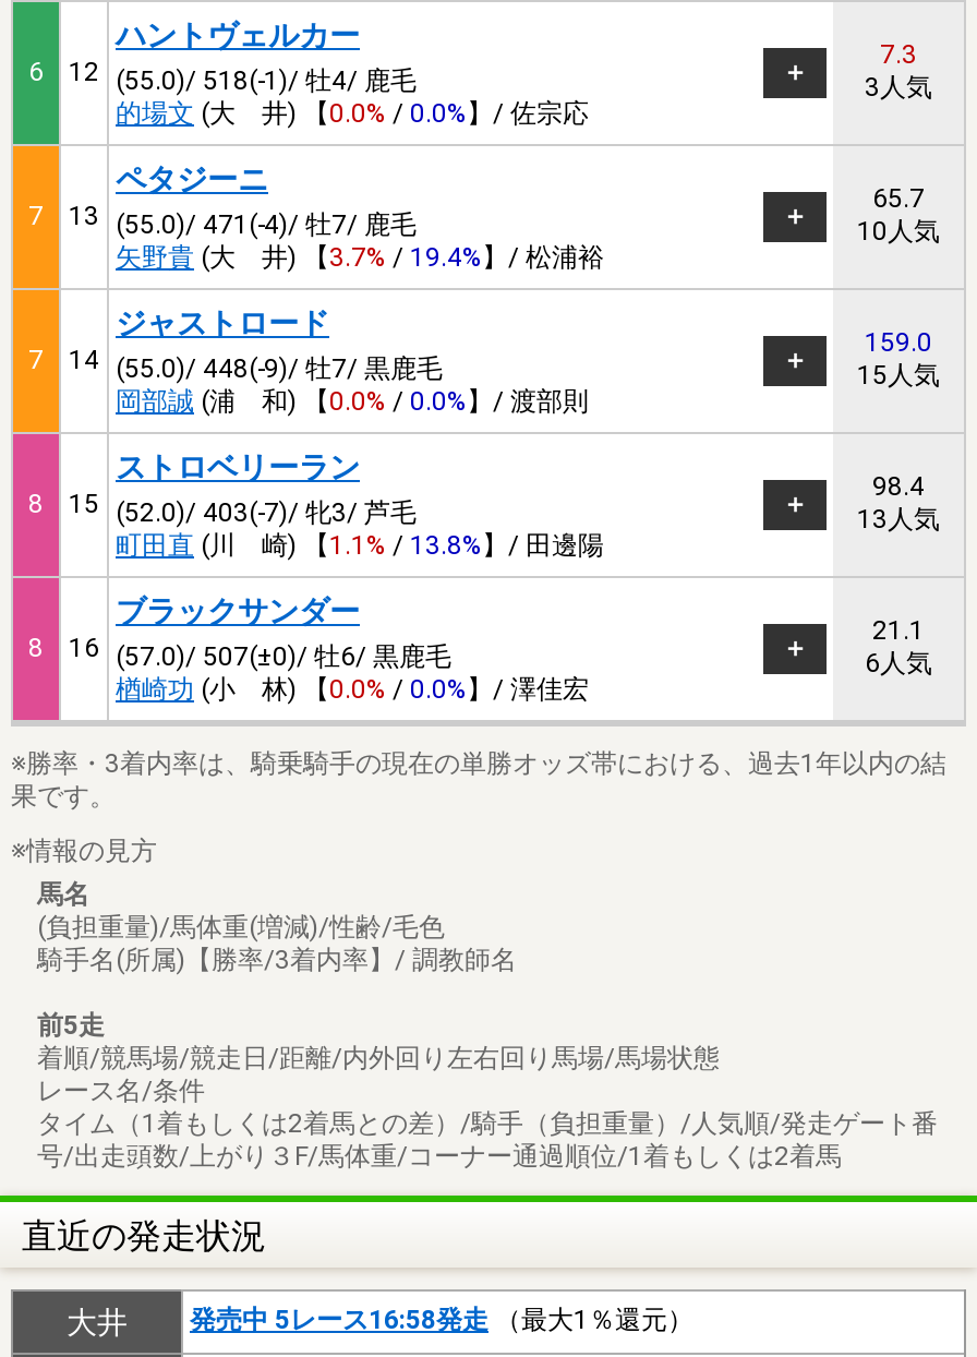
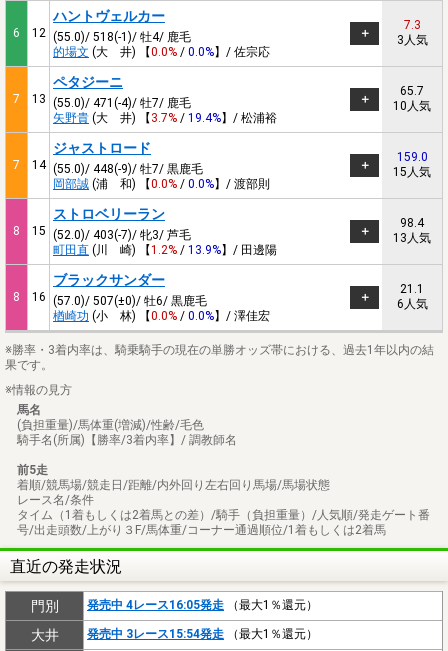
- 町田直(川 崎) 【1.1% / 13.8%】/ 田邊陽
+ 町田直(川 崎) 【1.2% / 13.9%】/ 田邊陽

+ 門別
+ 発売中 4レース16:05発走（最大1％還元）

- 発売中 5レース16:58発走（最大1％還元）
+ 発売中 3レース15:54発走（最大1％還元）
